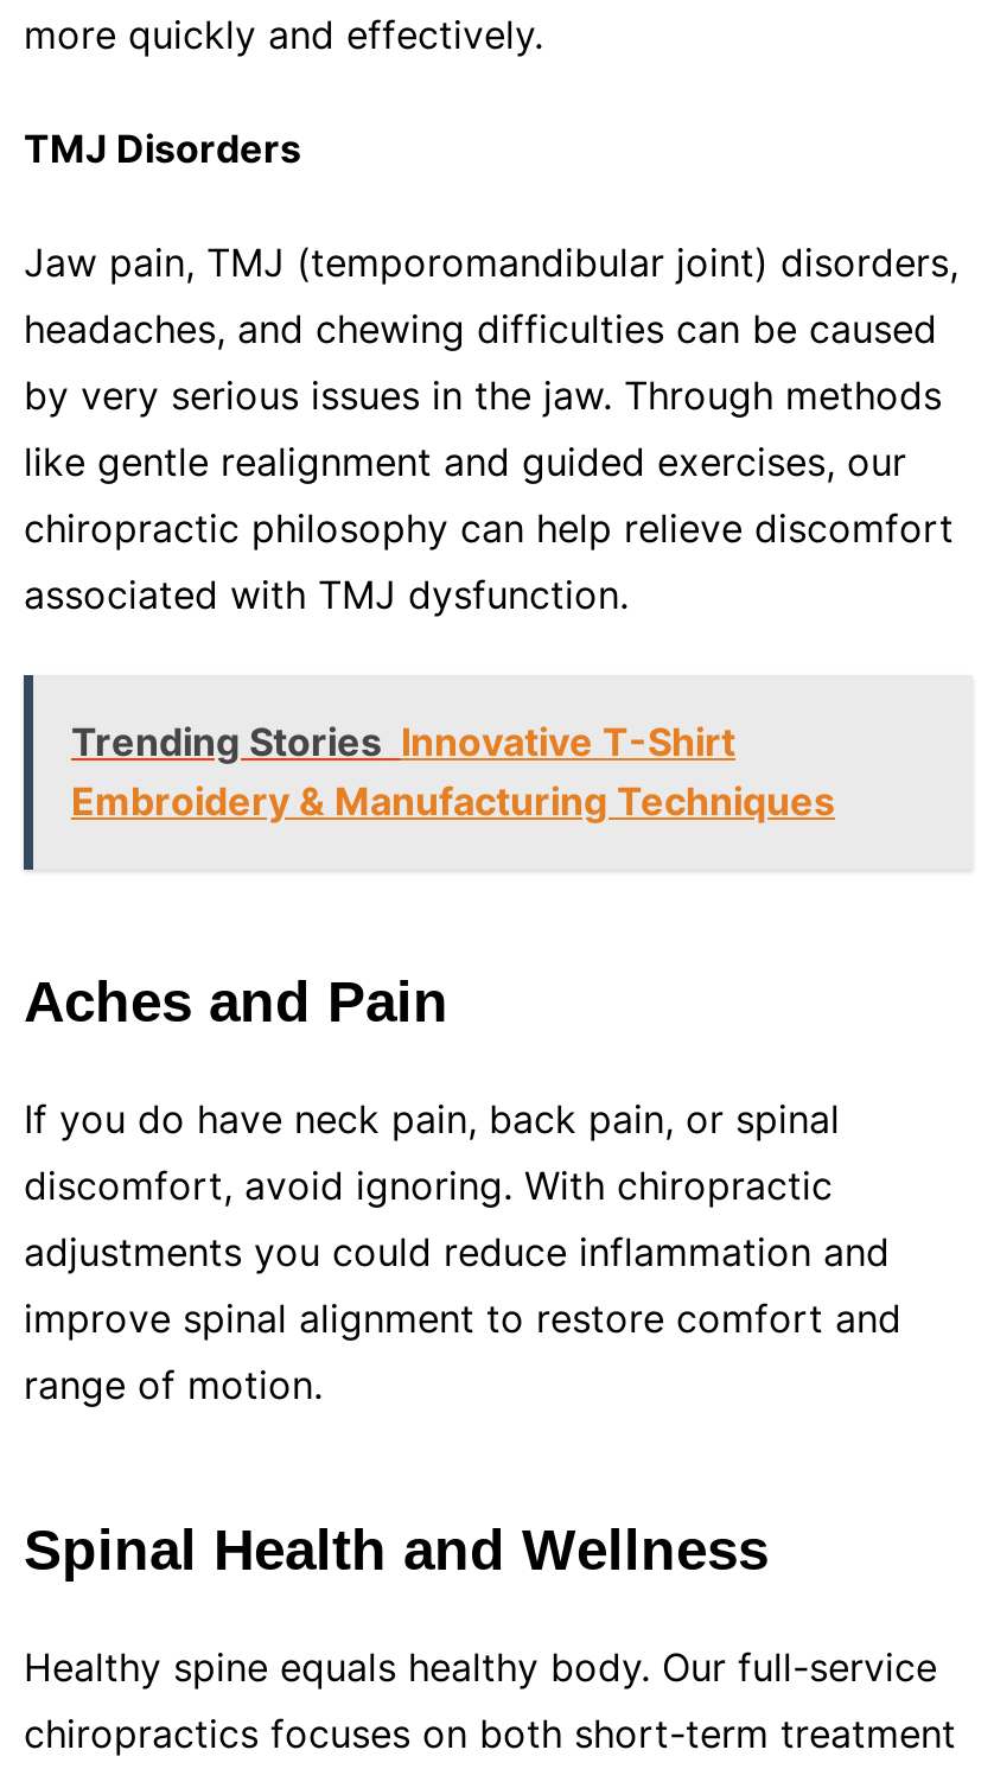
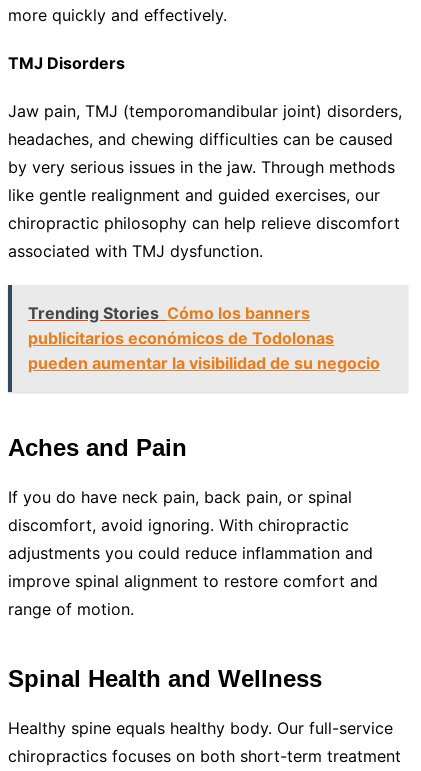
- Trending Stories Innovative T-Shirt
- Embroidery & Manufacturing Techniques
+ Trending Stories Cómo los banners
+ publicitarios económicos de Todolonas
+ pueden aumentar la visibilidad de su negocio
